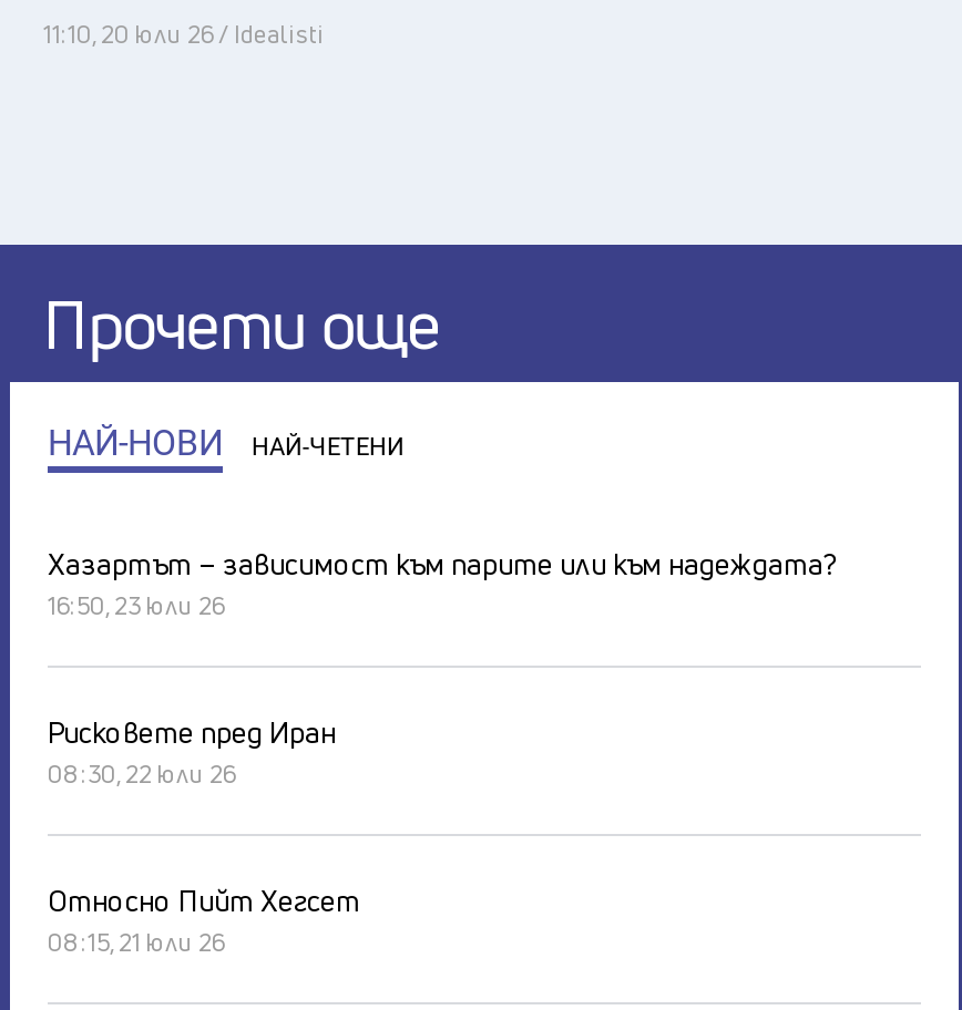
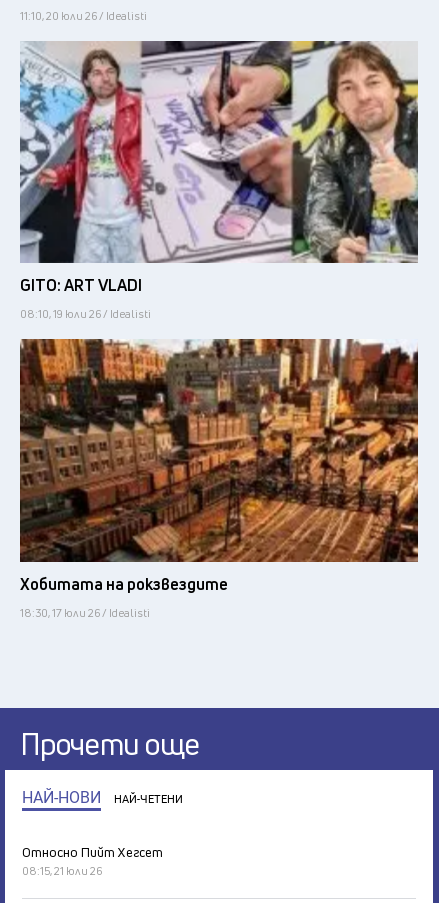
+ [image]
+ GITO: ART VLADI
+ 08:10, 19 юли 26 / Idealisti

+ [image]
+ Хобитата на рокзвездите
+ 18:30, 17 юли 26 / Idealisti

moved down: Прочети още | НАЙ-НОВИ | НАЙ-ЧЕТЕНИ

- Хазартът – зависимост към парите или към надеждата?
- 16:50, 23 юли 26
- Рисковете пред Иран
- 08:30, 22 юли 26
